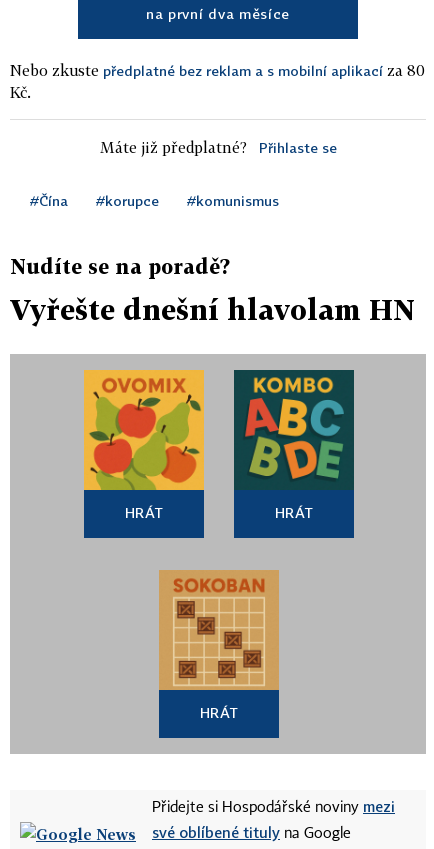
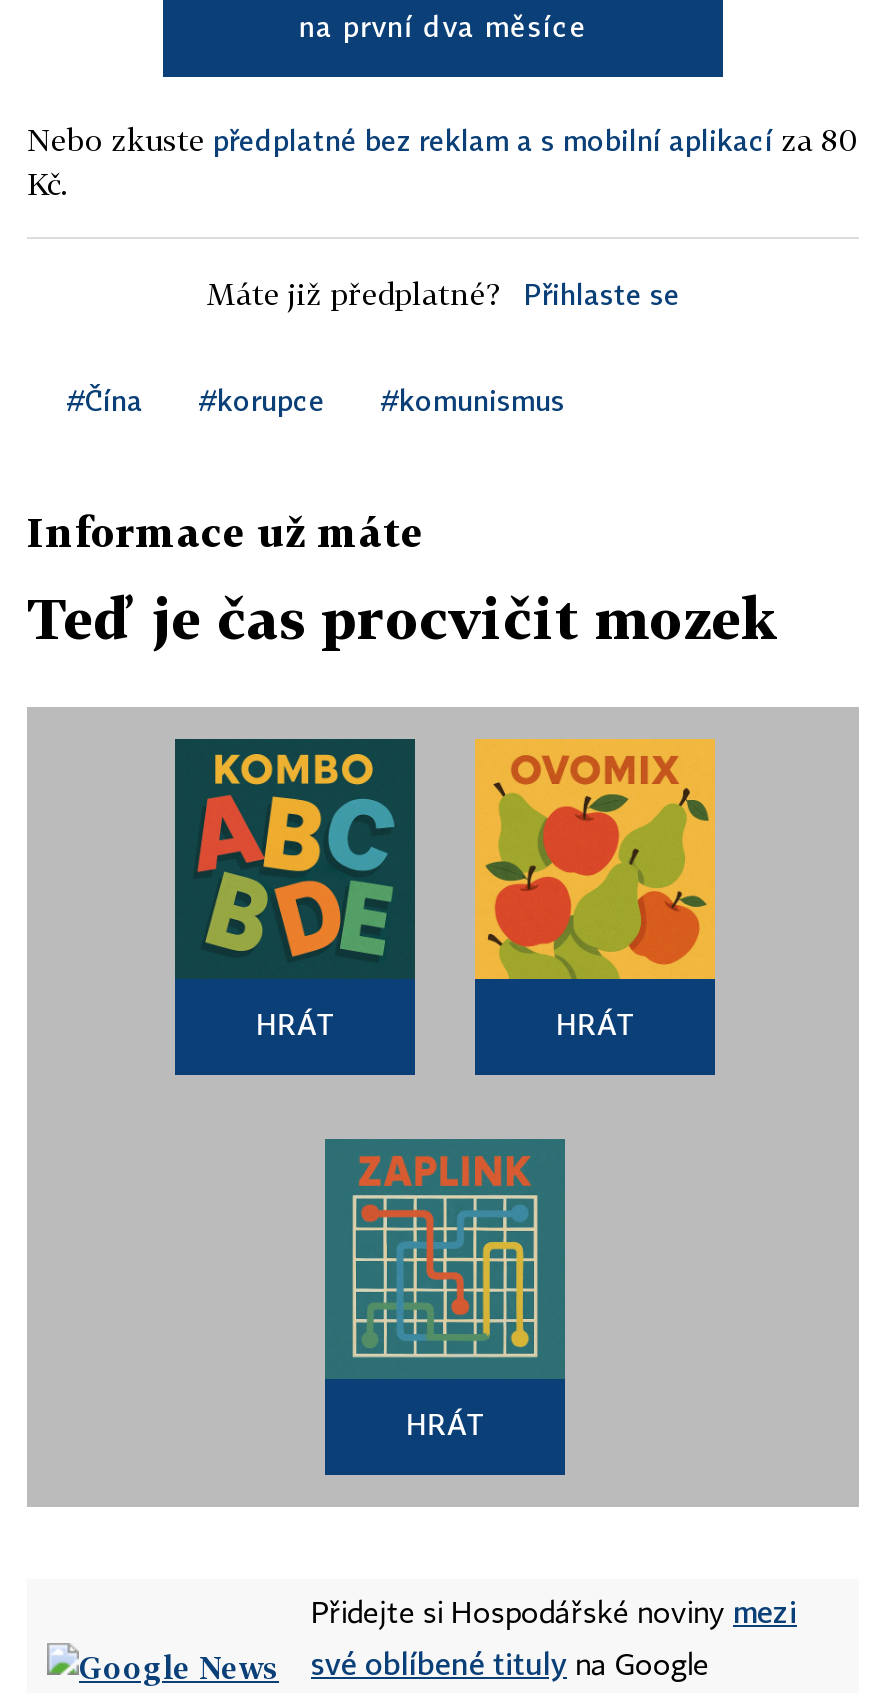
- Nudíte se na poradě?
+ Informace už máte

- Vyřešte dnešní hlavolam HN
+ Teď je čas procvičit mozek

- [image]
+ [image]

- [image]
+ [image]

- [image]
+ [image]
